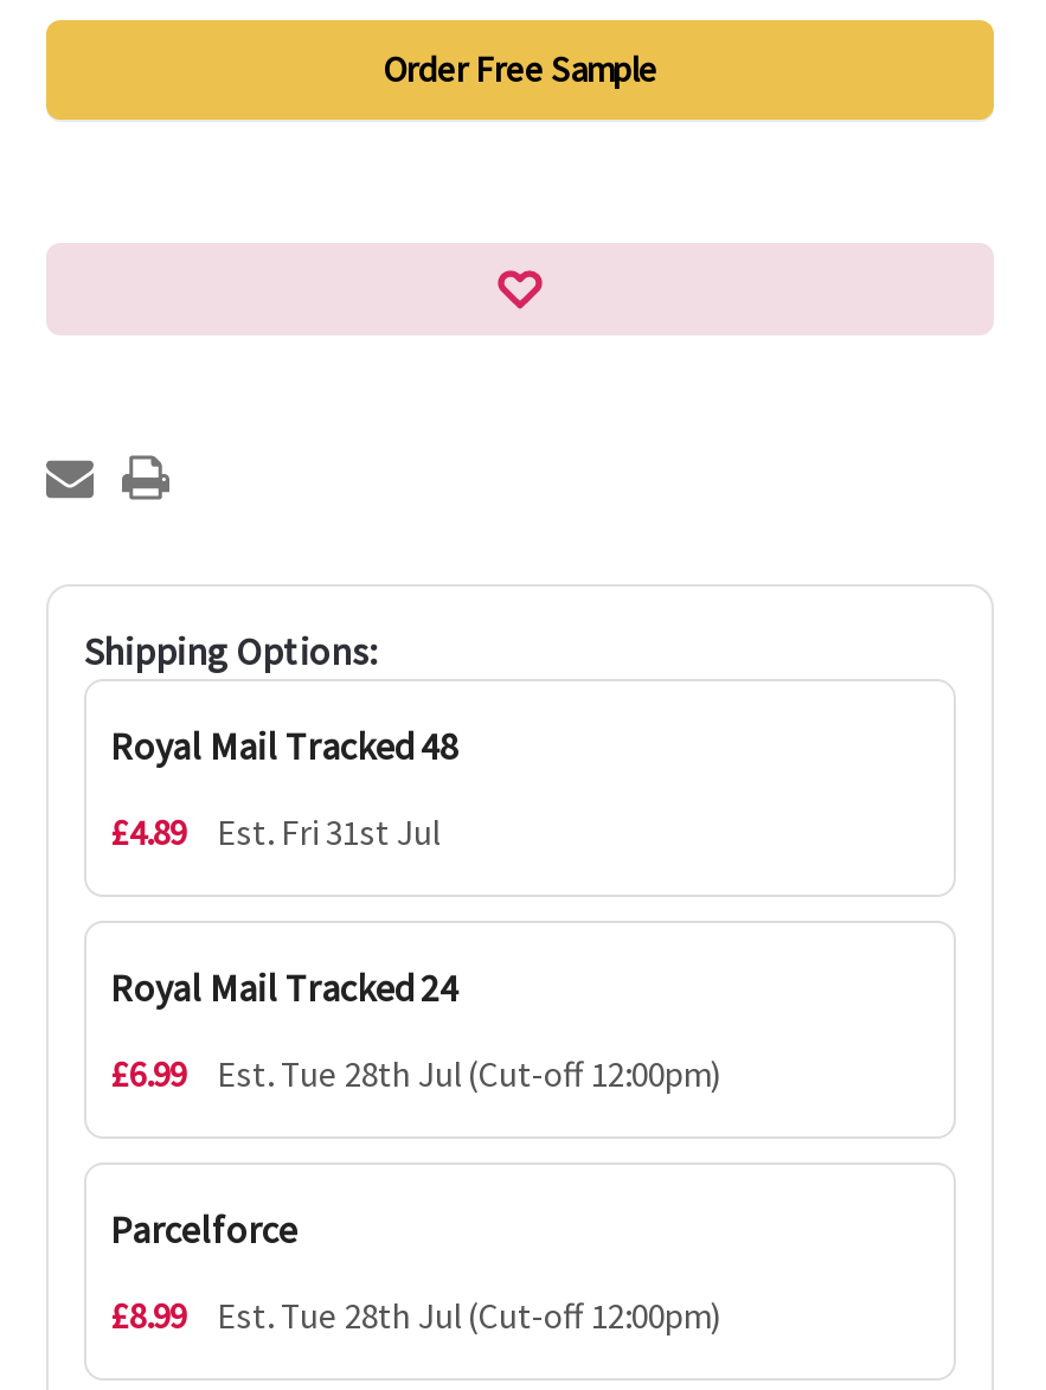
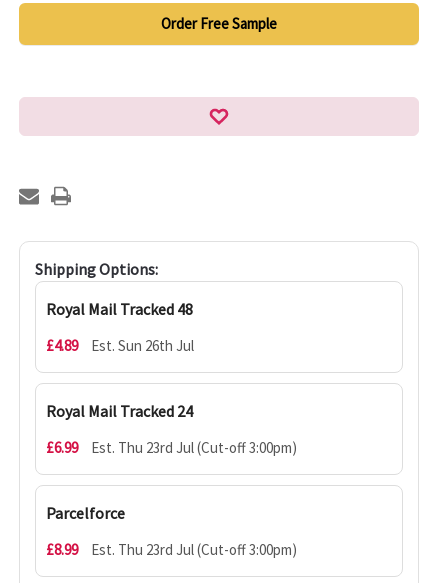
- £4.89 Est. Fri 31st Jul
+ £4.89 Est. Sun 26th Jul

- Est. Tue 28th Jul (Cut-off 12:00pm)
+ Est. Thu 23rd Jul (Cut-off 3:00pm)

- Est. Tue 28th Jul (Cut-off 12:00pm)
+ Est. Thu 23rd Jul (Cut-off 3:00pm)
